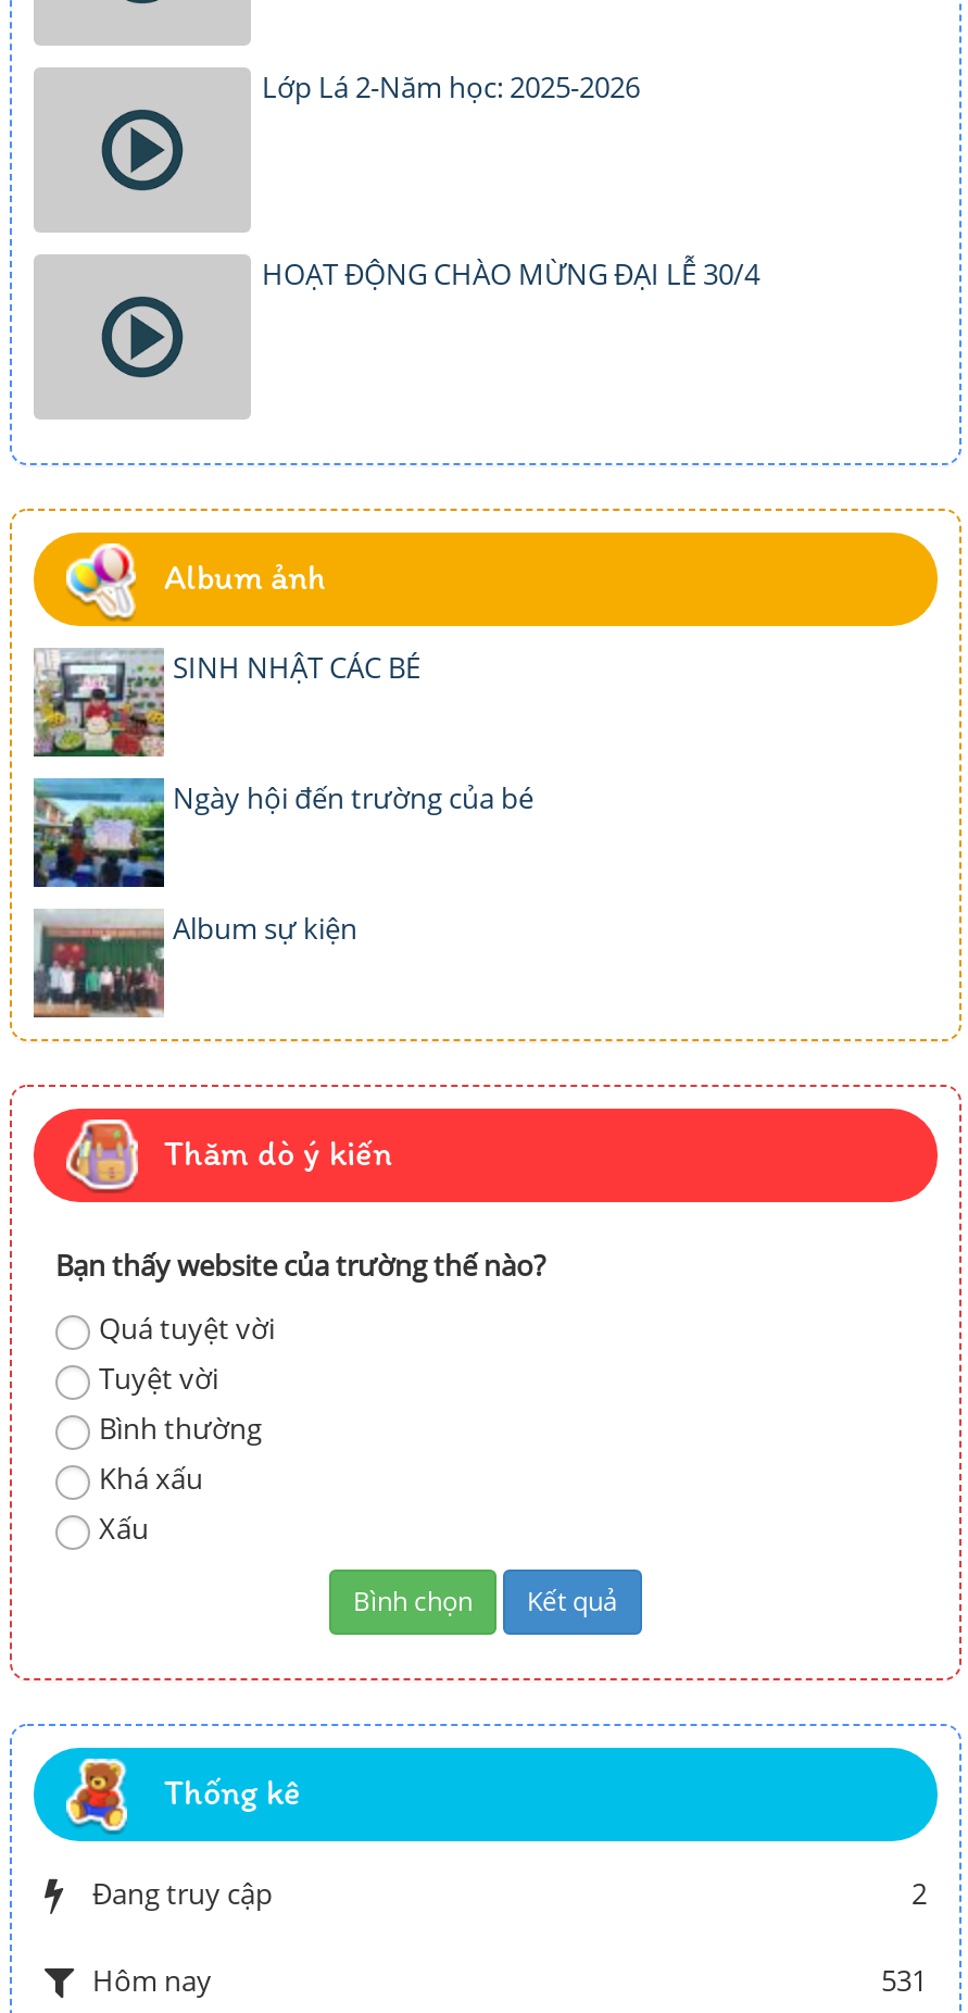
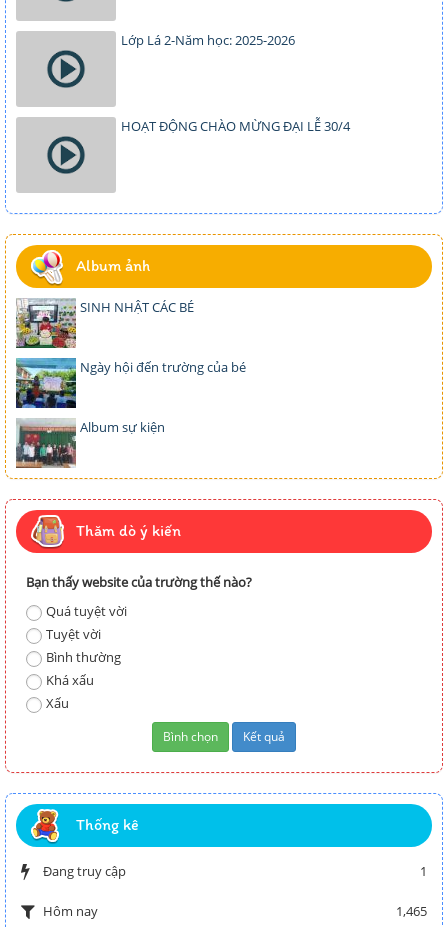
- 2
+ 1

- 531
+ 1,465
